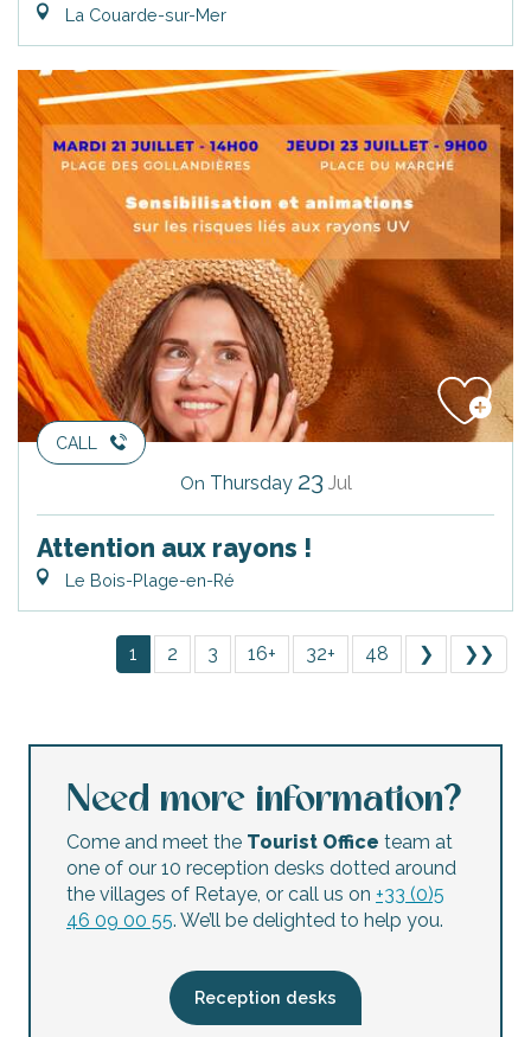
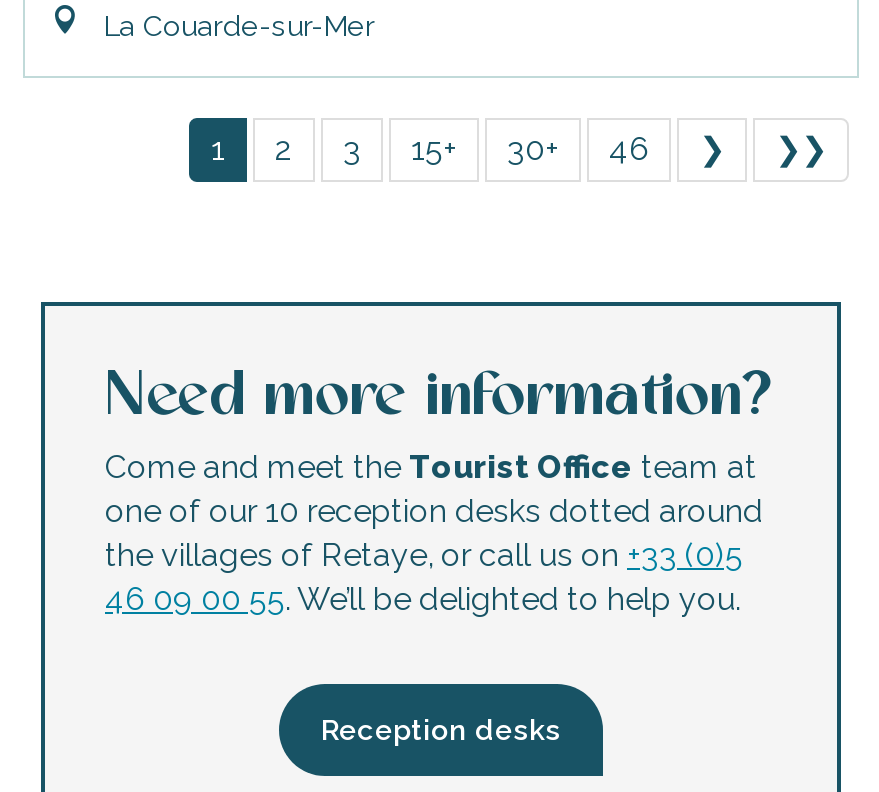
- [image]
- CALL
- On Thursday 23 Jul
- Attention aux rayons !
- Le Bois-Plage-en-Ré

- 16+
+ 15+

- 32+
+ 30+

- 48
+ 46
